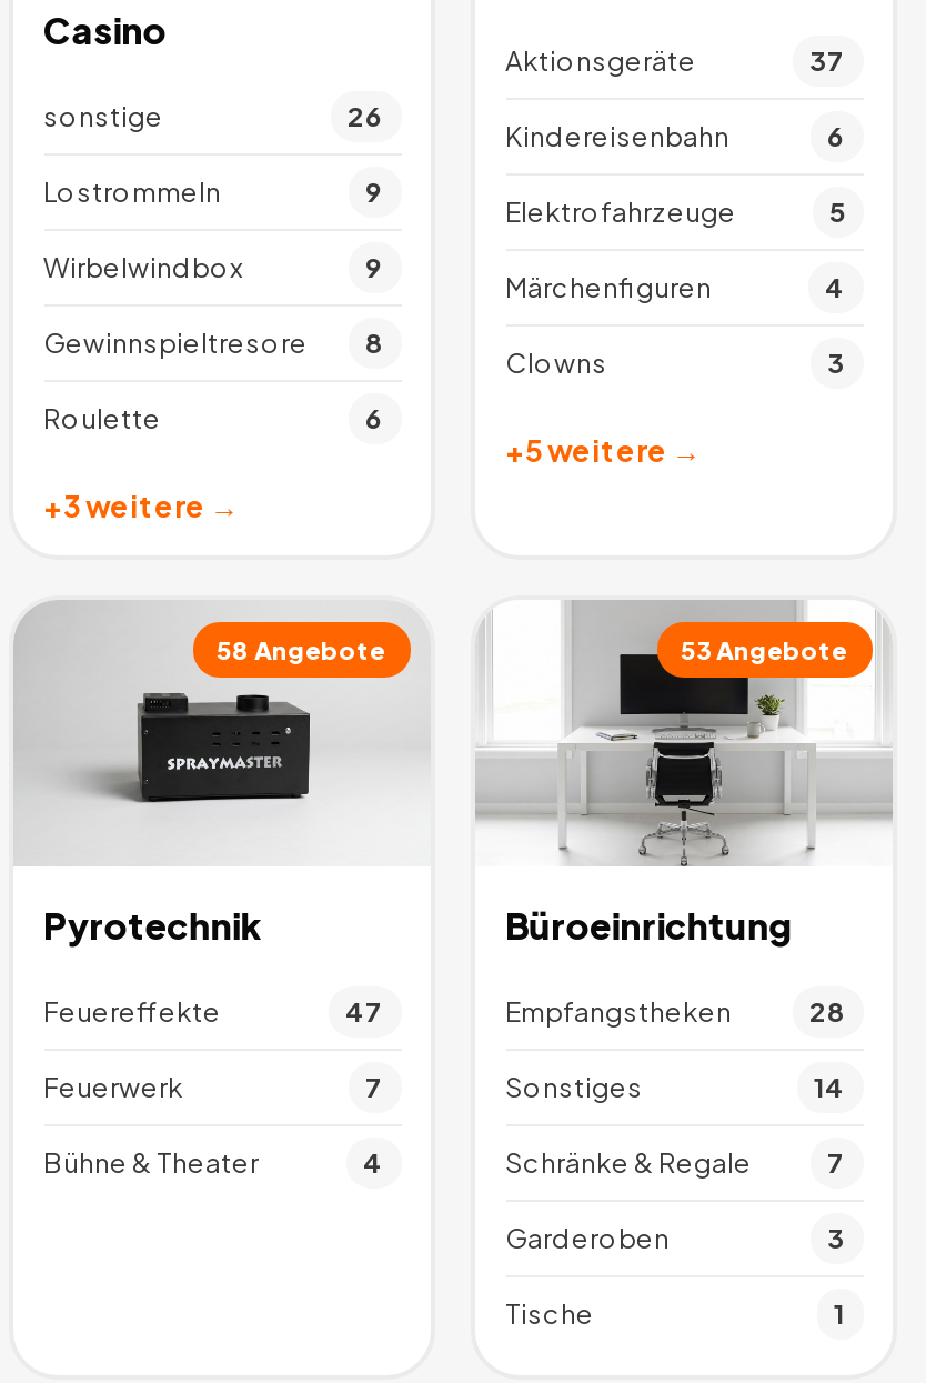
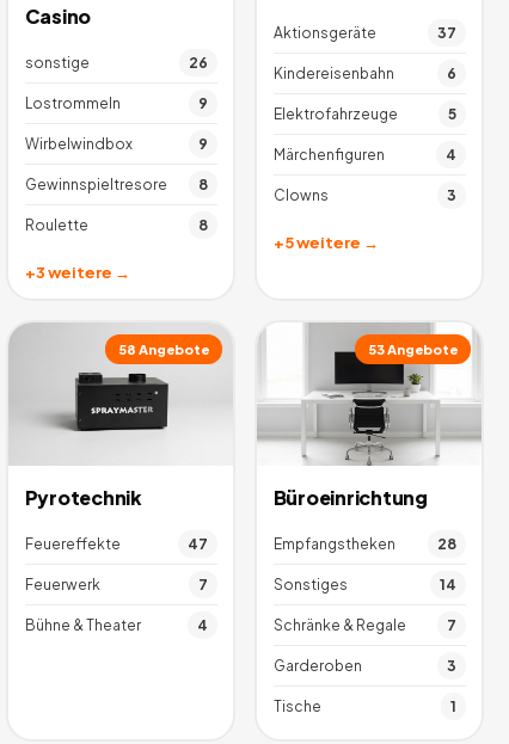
- 6
+ 8
